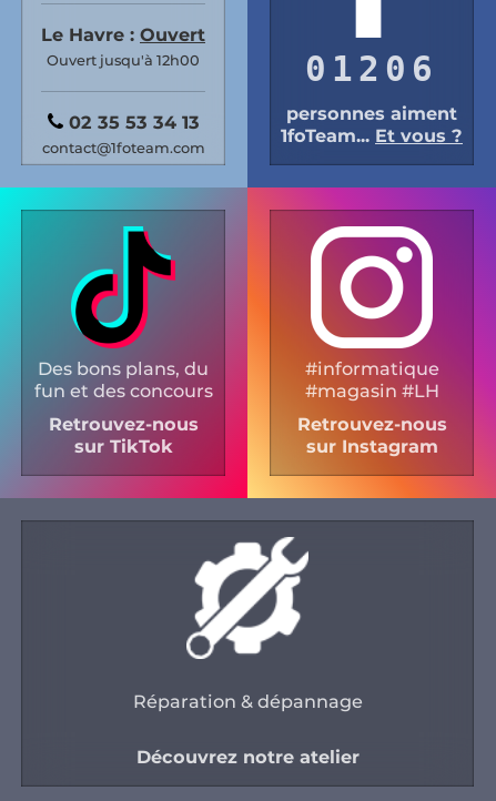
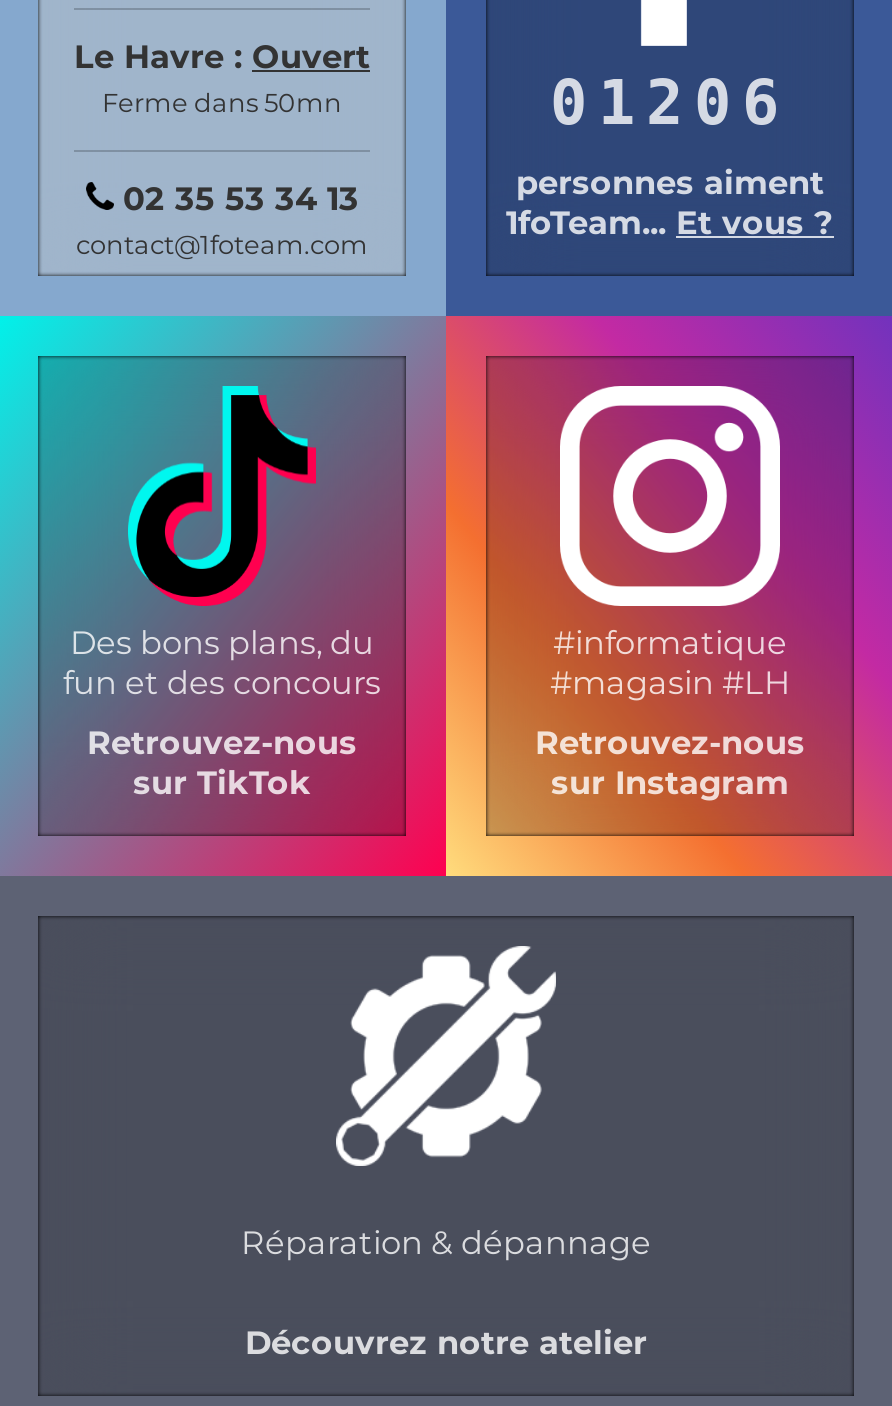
- Ouvert jusqu'à 12h00
+ Ferme dans 50mn
